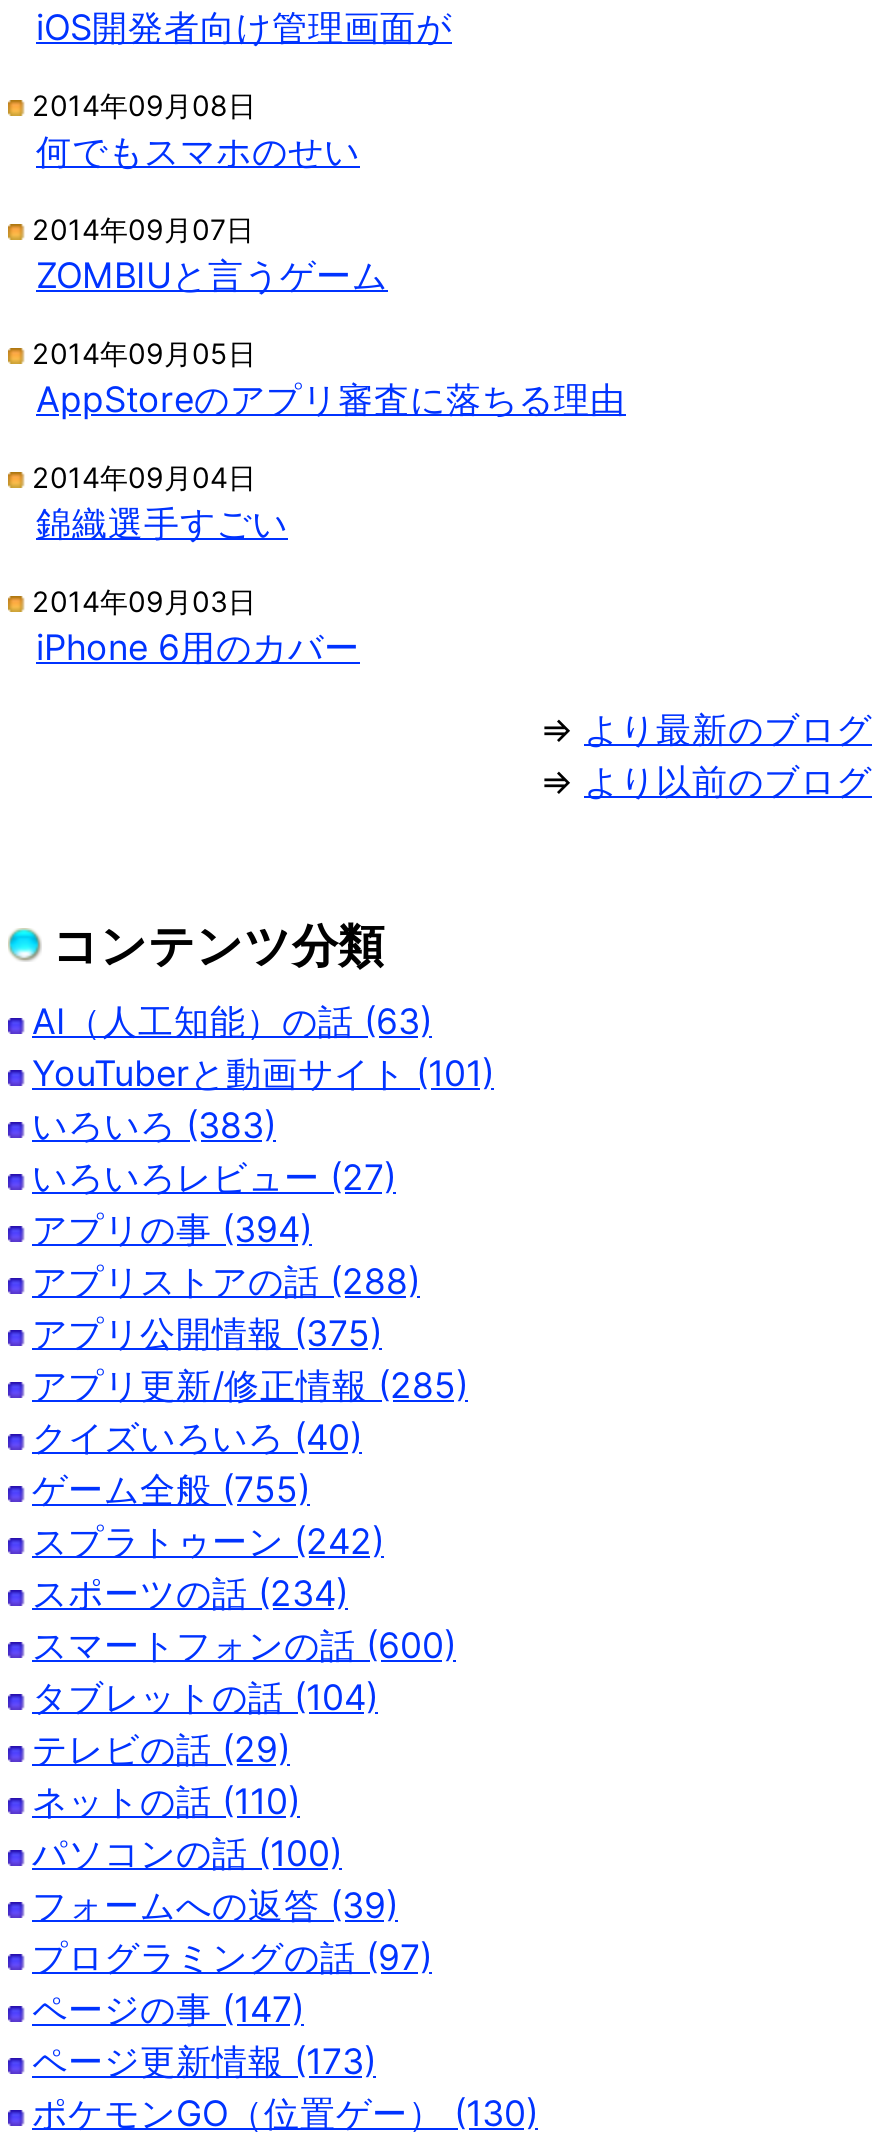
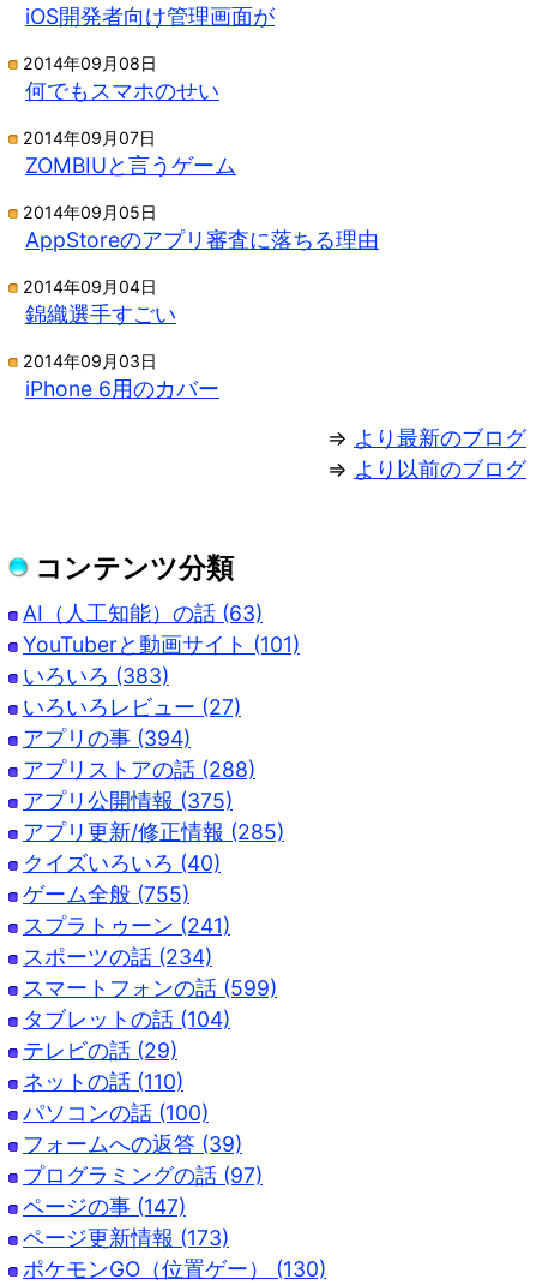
- スプラトゥーン (242)
+ スプラトゥーン (241)

- スマートフォンの話 (600)
+ スマートフォンの話 (599)
